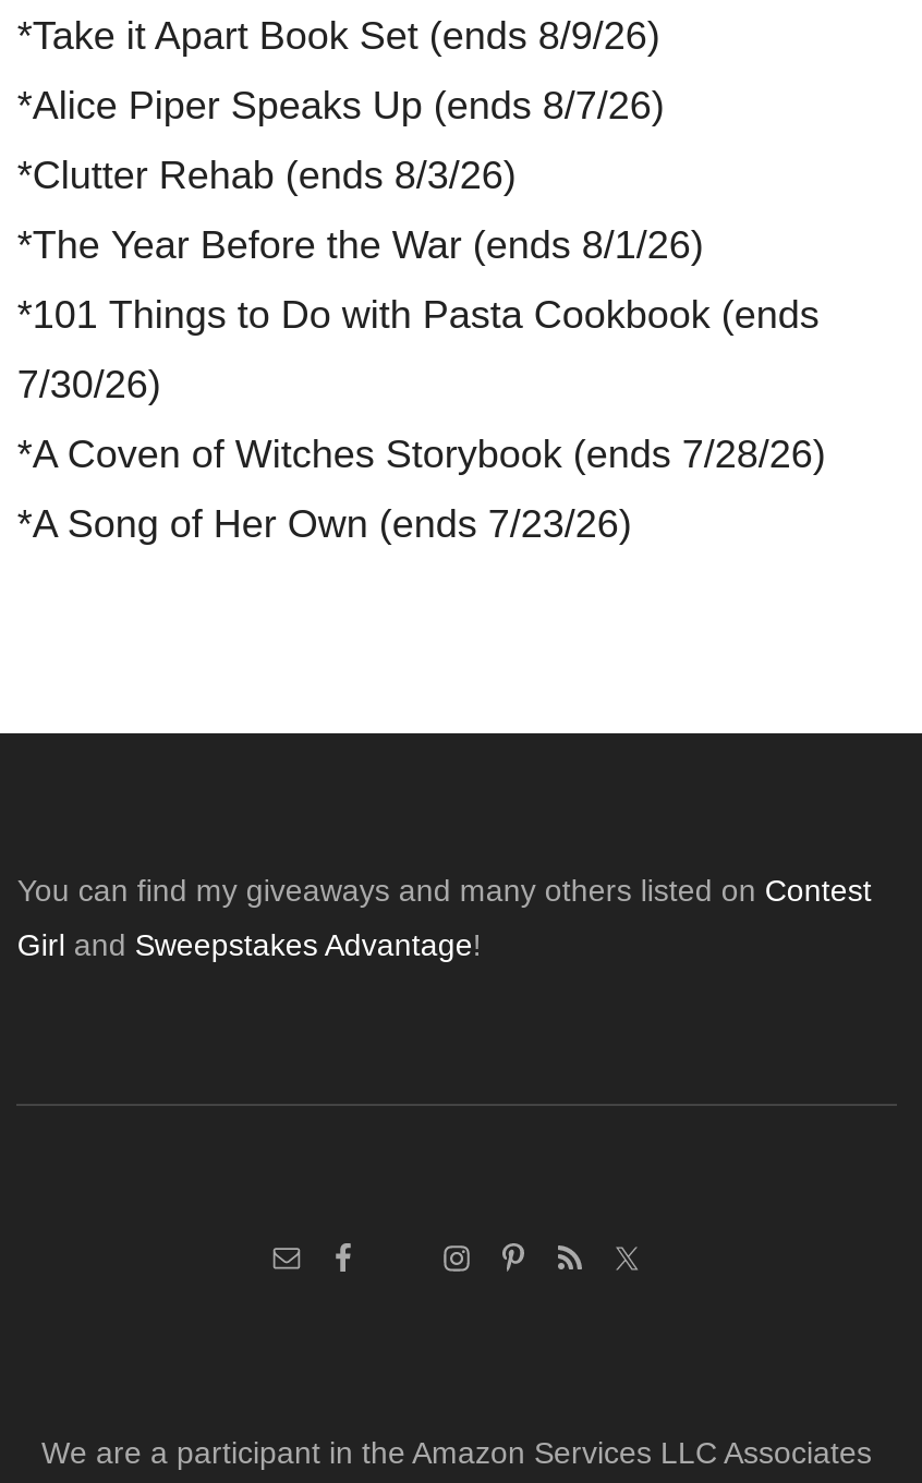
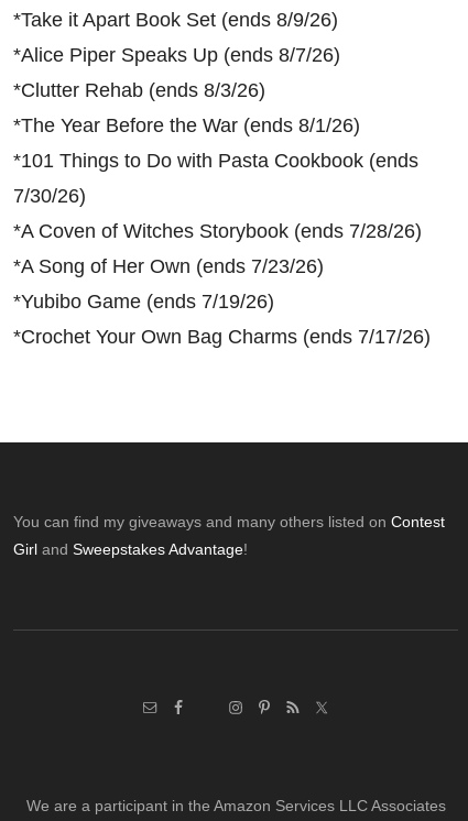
+ *Yubibo Game (ends 7/19/26)
+ *Crochet Your Own Bag Charms (ends 7/17/26)
